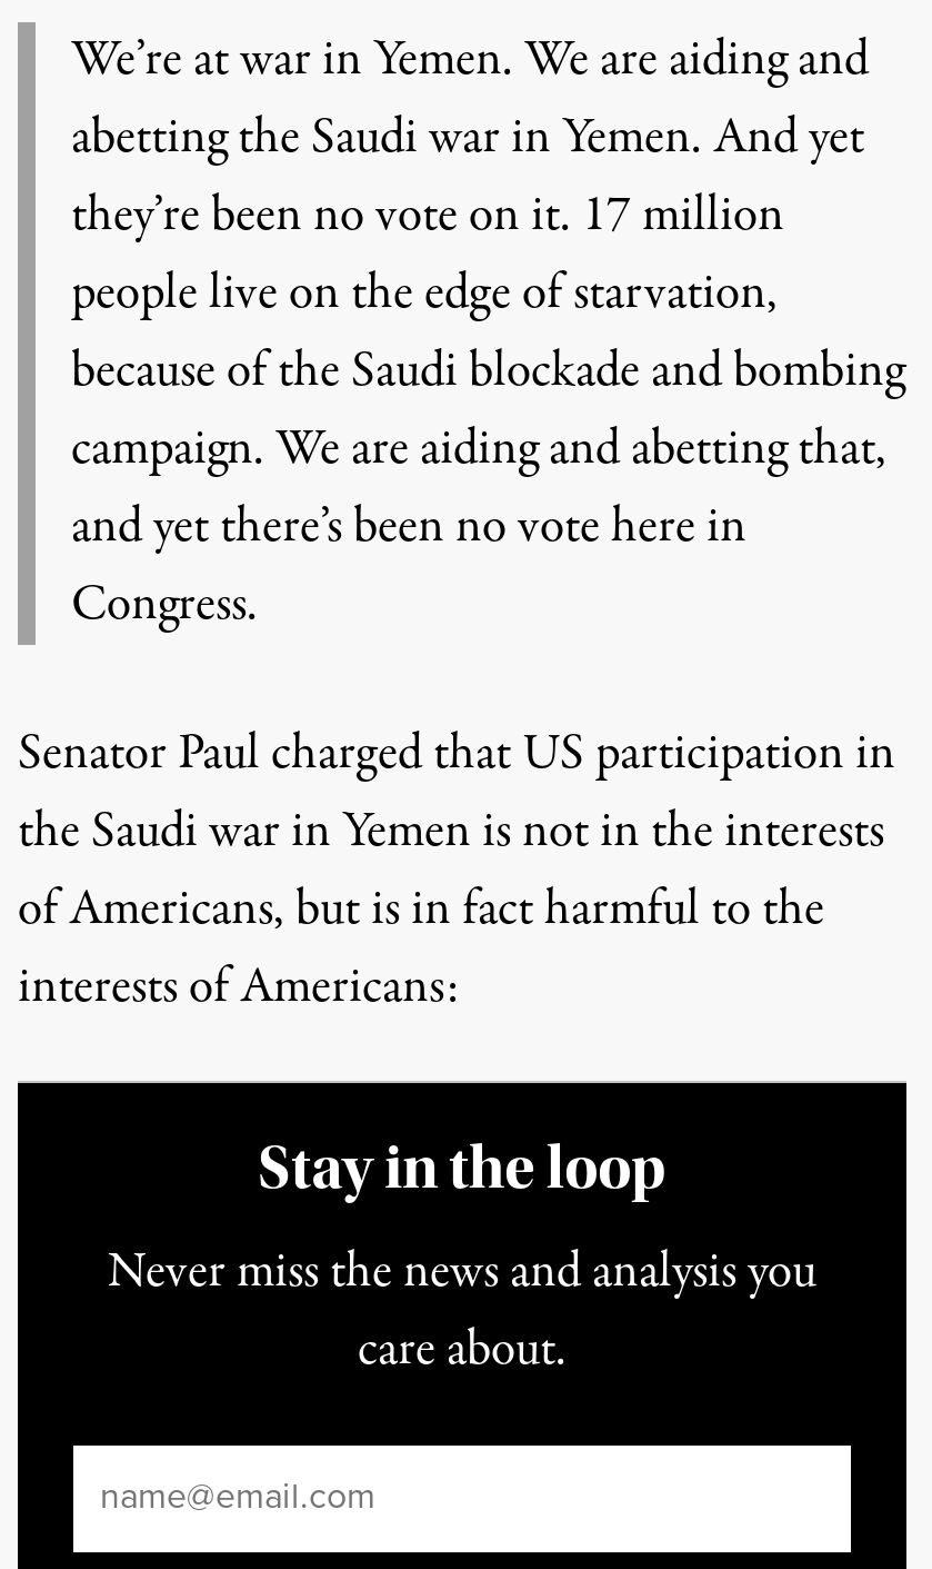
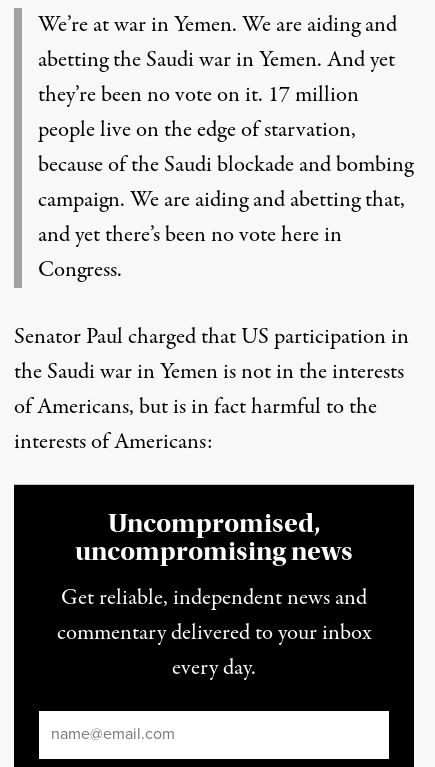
- Stay in the loop
+ Uncompromised,
+ uncompromising news

- Never miss the news and analysis you
- care about.
+ Get reliable, independent news and
+ commentary delivered to your inbox
+ every day.
